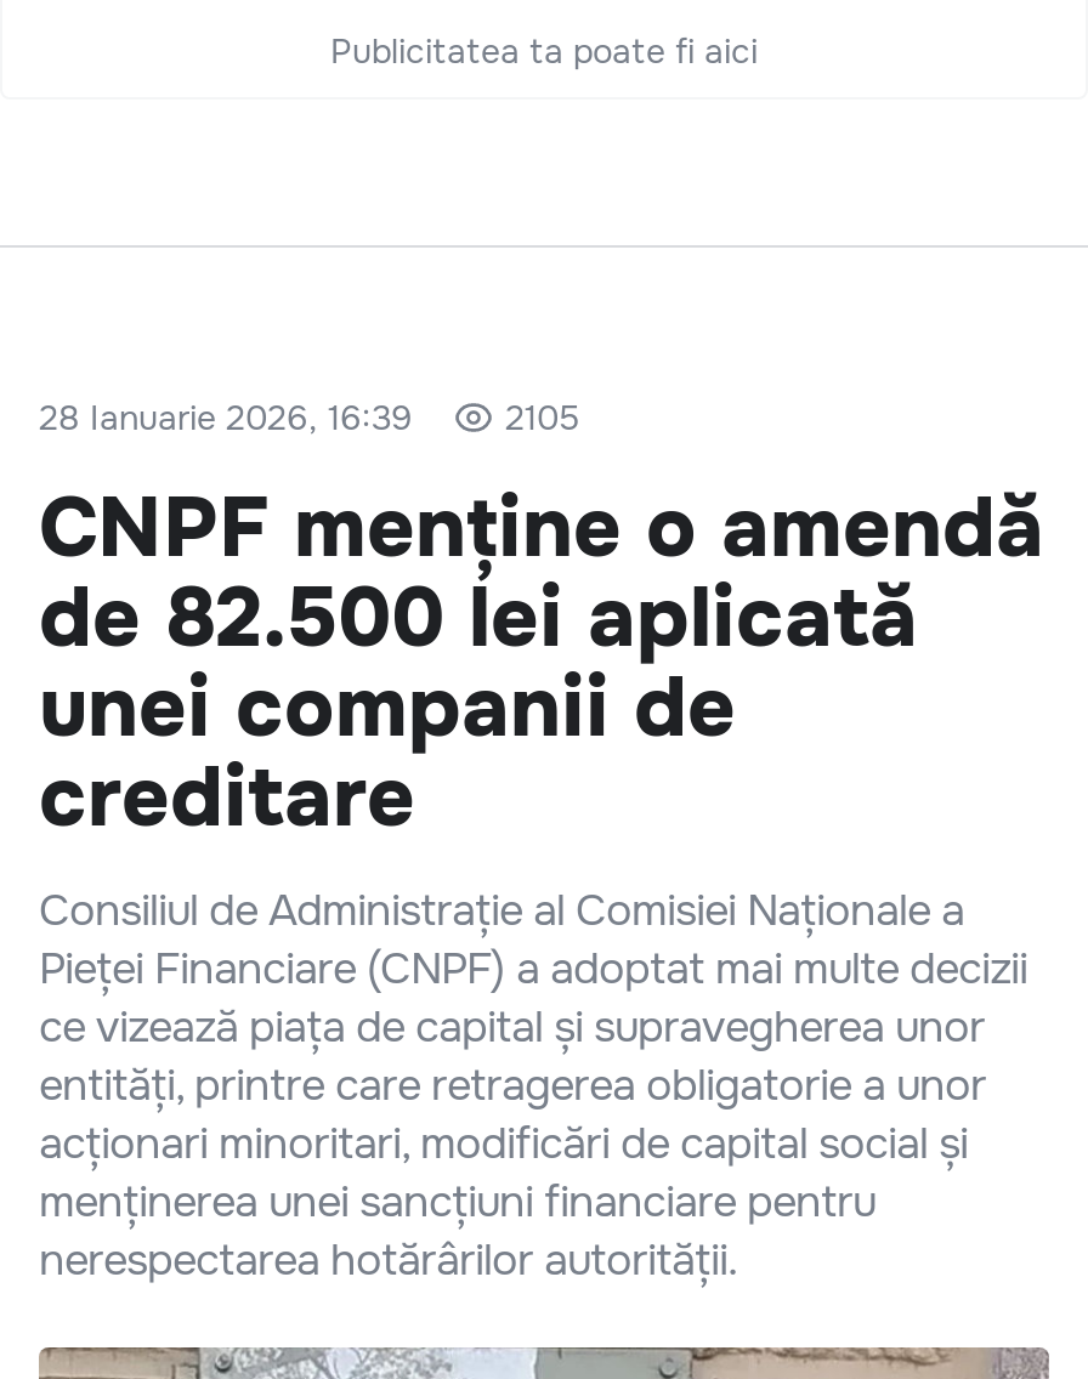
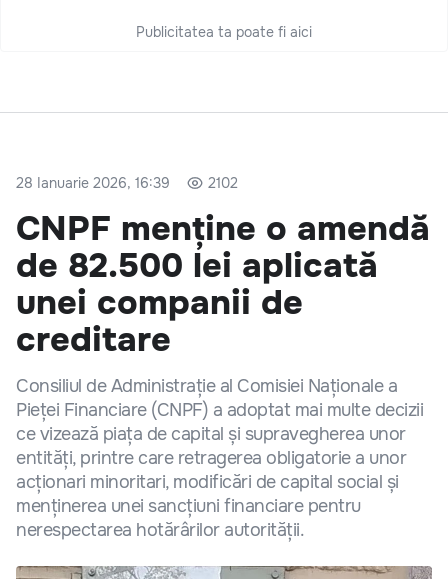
- 2105
+ 2102
